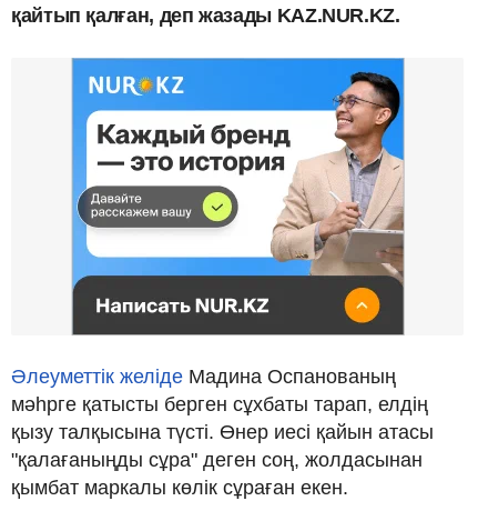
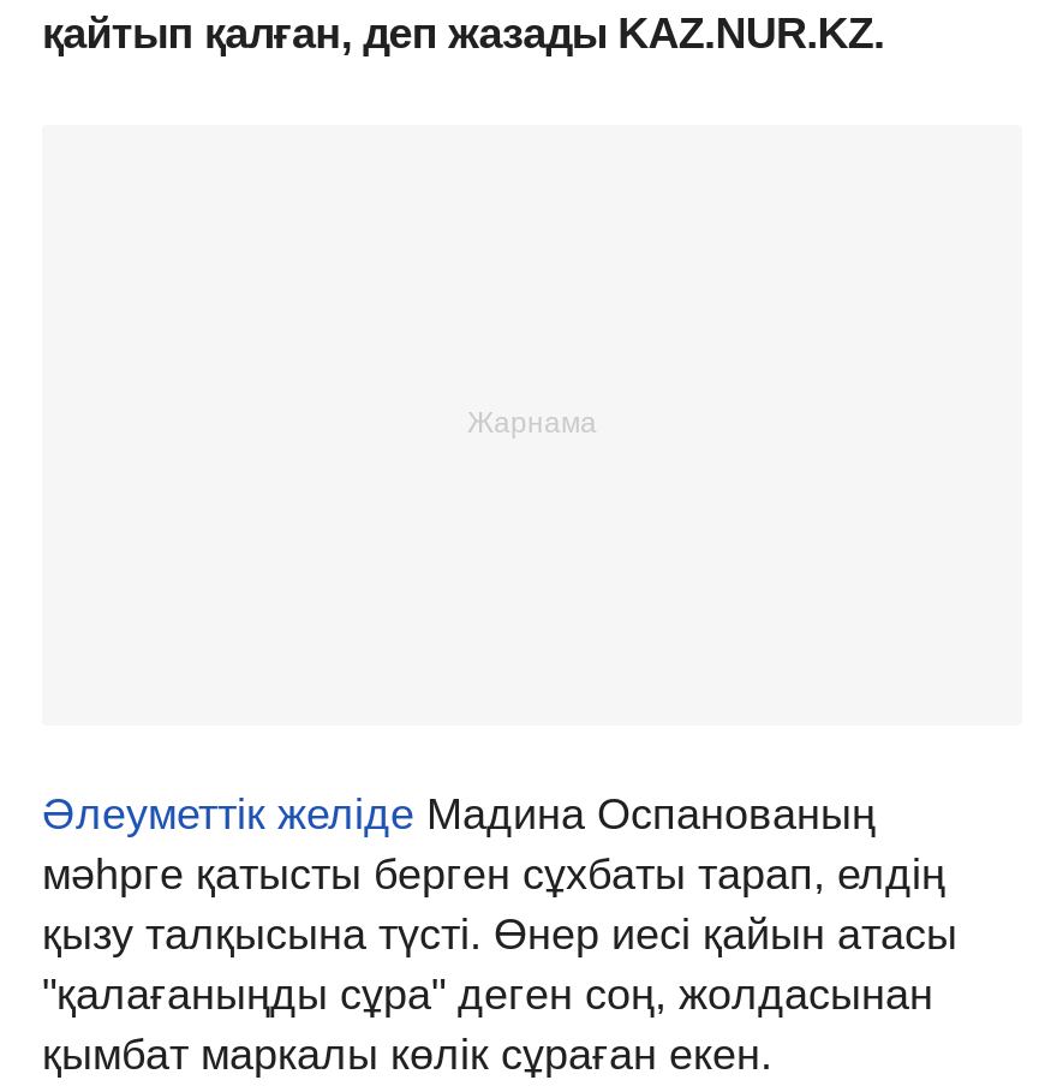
- [image]
